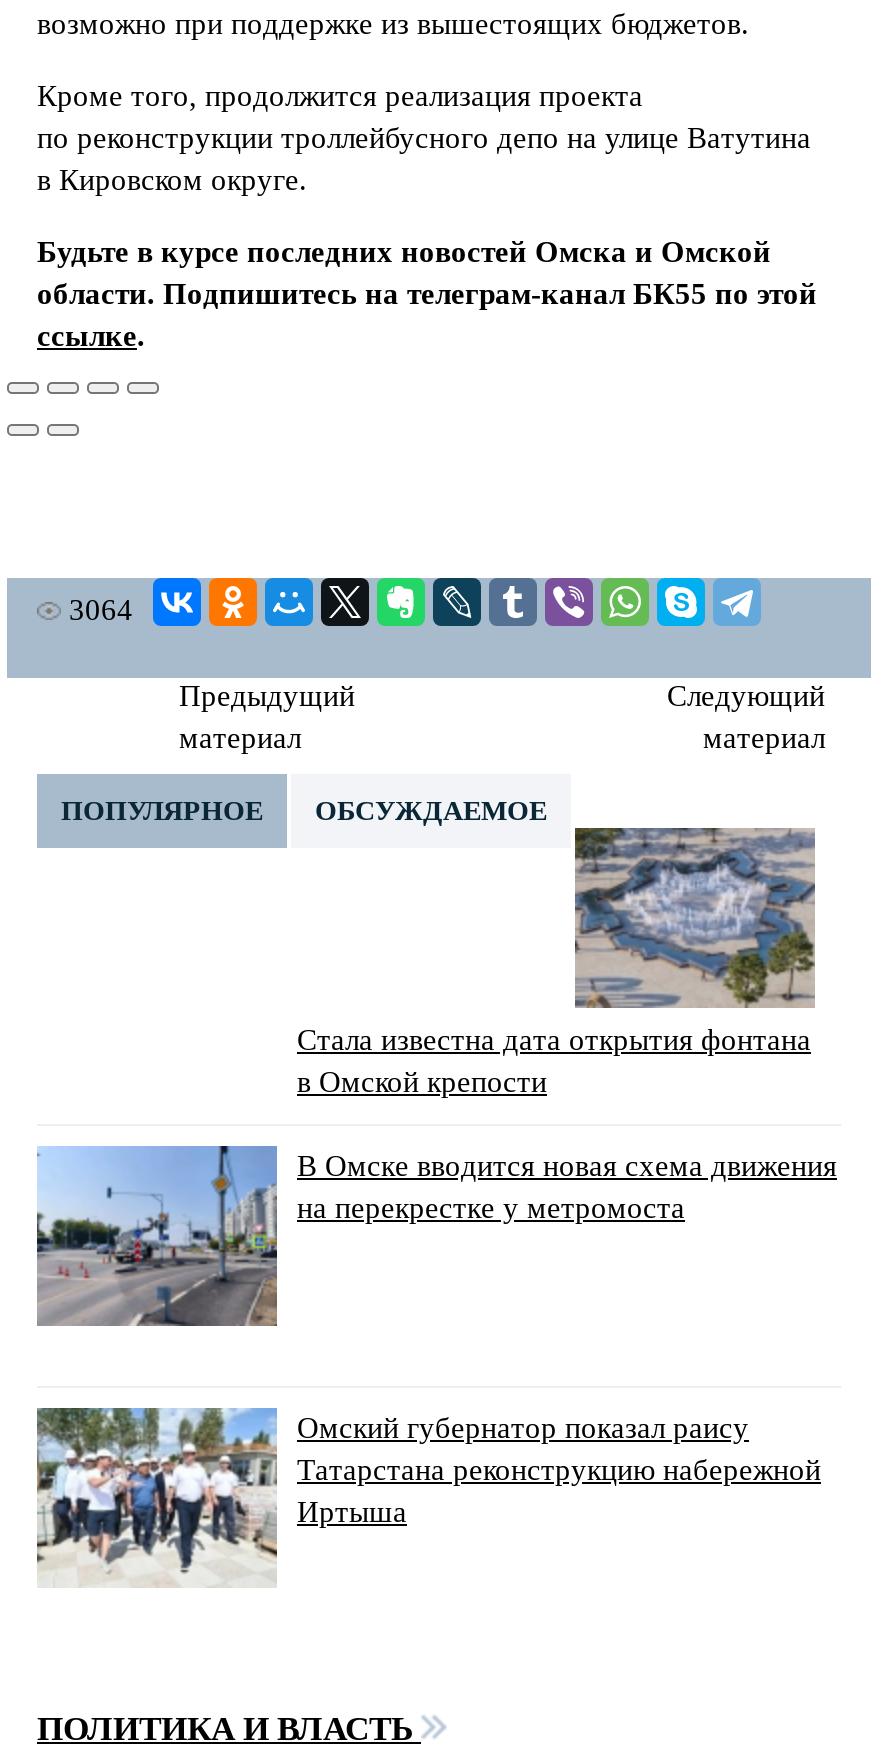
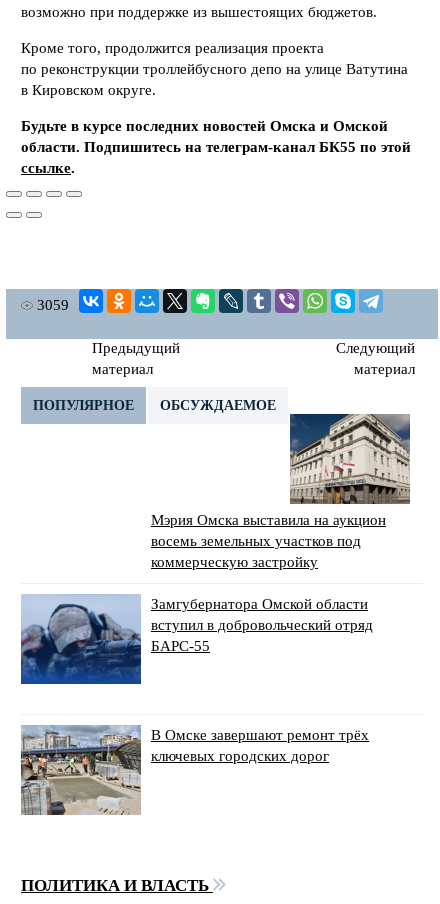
- 3064
+ 3059

- [image]
- Стала известна дата открытия фонтана
- в Омской крепости
+ [image]
+ Мэрия Омска выставила на аукцион
+ восемь земельных участков под
+ коммерческую застройку

- [image]
- В Омске вводится новая схема движения
- на перекрестке у метромоста
+ [image]
+ Замгубернатора Омской области
+ вступил в добровольческий отряд
+ БАРС-55

- [image]
- Омский губернатор показал раису
- Татарстана реконструкцию набережной
- Иртыша
+ [image]
+ В Омске завершают ремонт трёх
+ ключевых городских дорог
